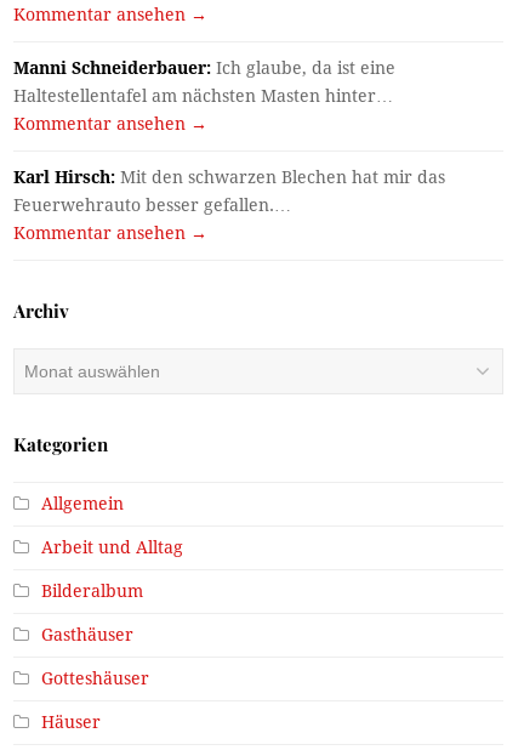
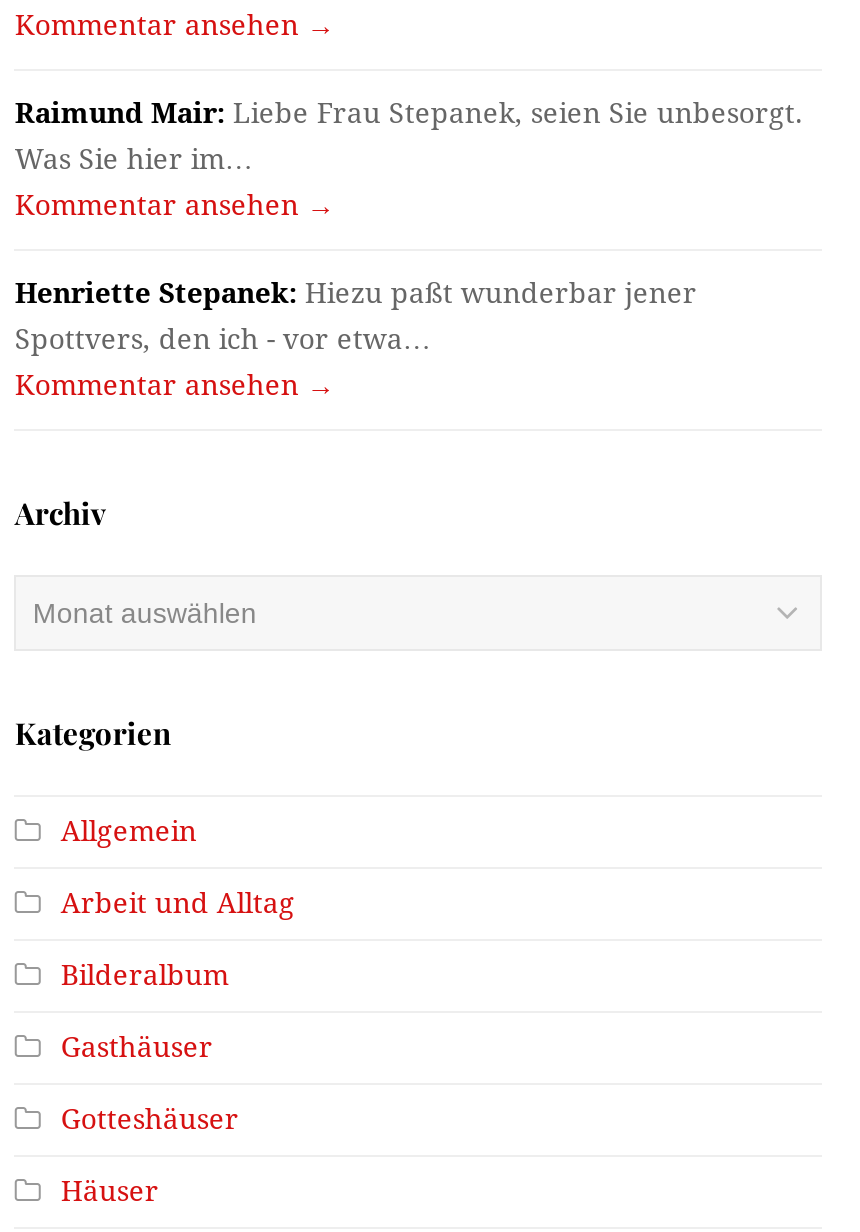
- Manni Schneiderbauer: Ich glaube, da ist eine
- Haltestellentafel am nächsten Masten hinter…
+ Raimund Mair: Liebe Frau Stepanek, seien Sie unbesorgt.
+ Was Sie hier im…

- Karl Hirsch: Mit den schwarzen Blechen hat mir das
- Feuerwehrauto besser gefallen.…
+ Henriette Stepanek: Hiezu paßt wunderbar jener
+ Spottvers, den ich - vor etwa…
